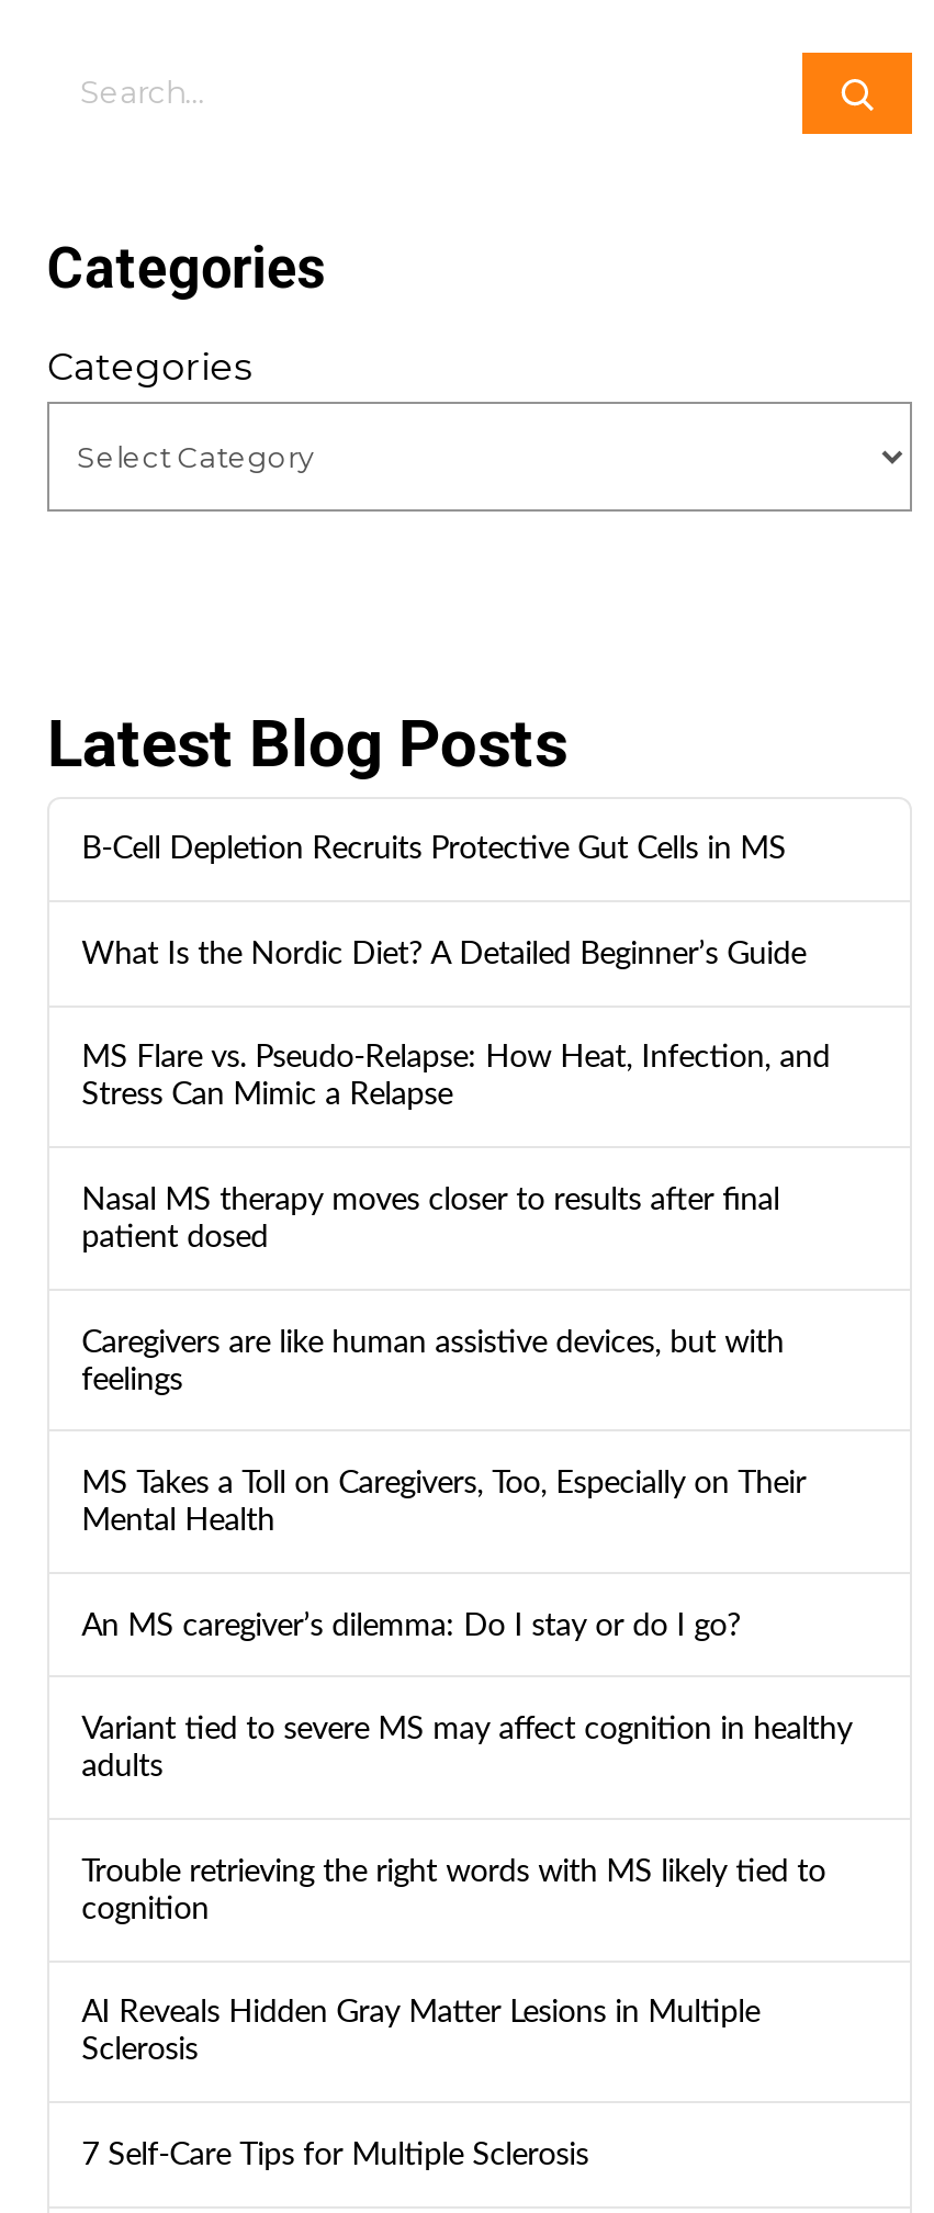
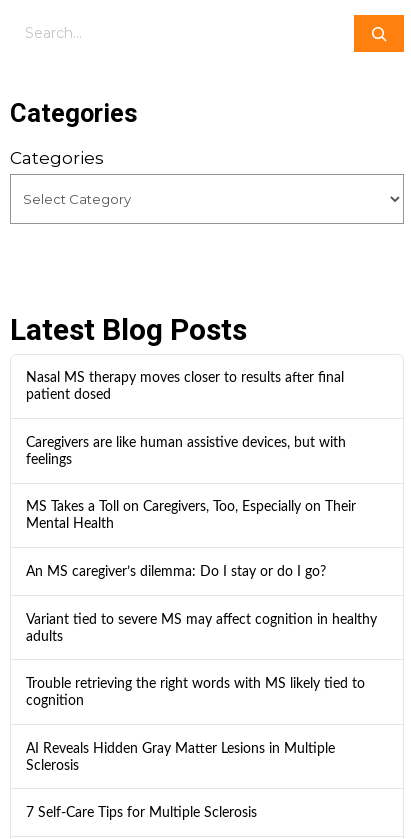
- B-Cell Depletion Recruits Protective Gut Cells in MS
- What Is the Nordic Diet? A Detailed Beginner’s Guide
- MS Flare vs. Pseudo-Relapse: How Heat, Infection, and
- Stress Can Mimic a Relapse
